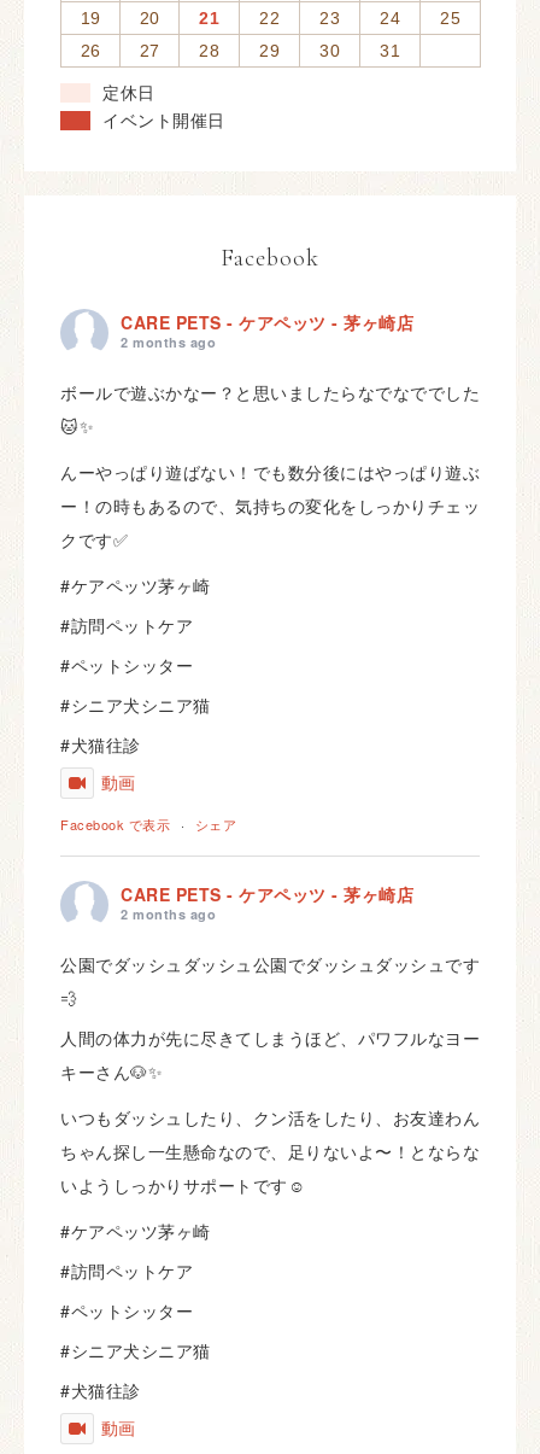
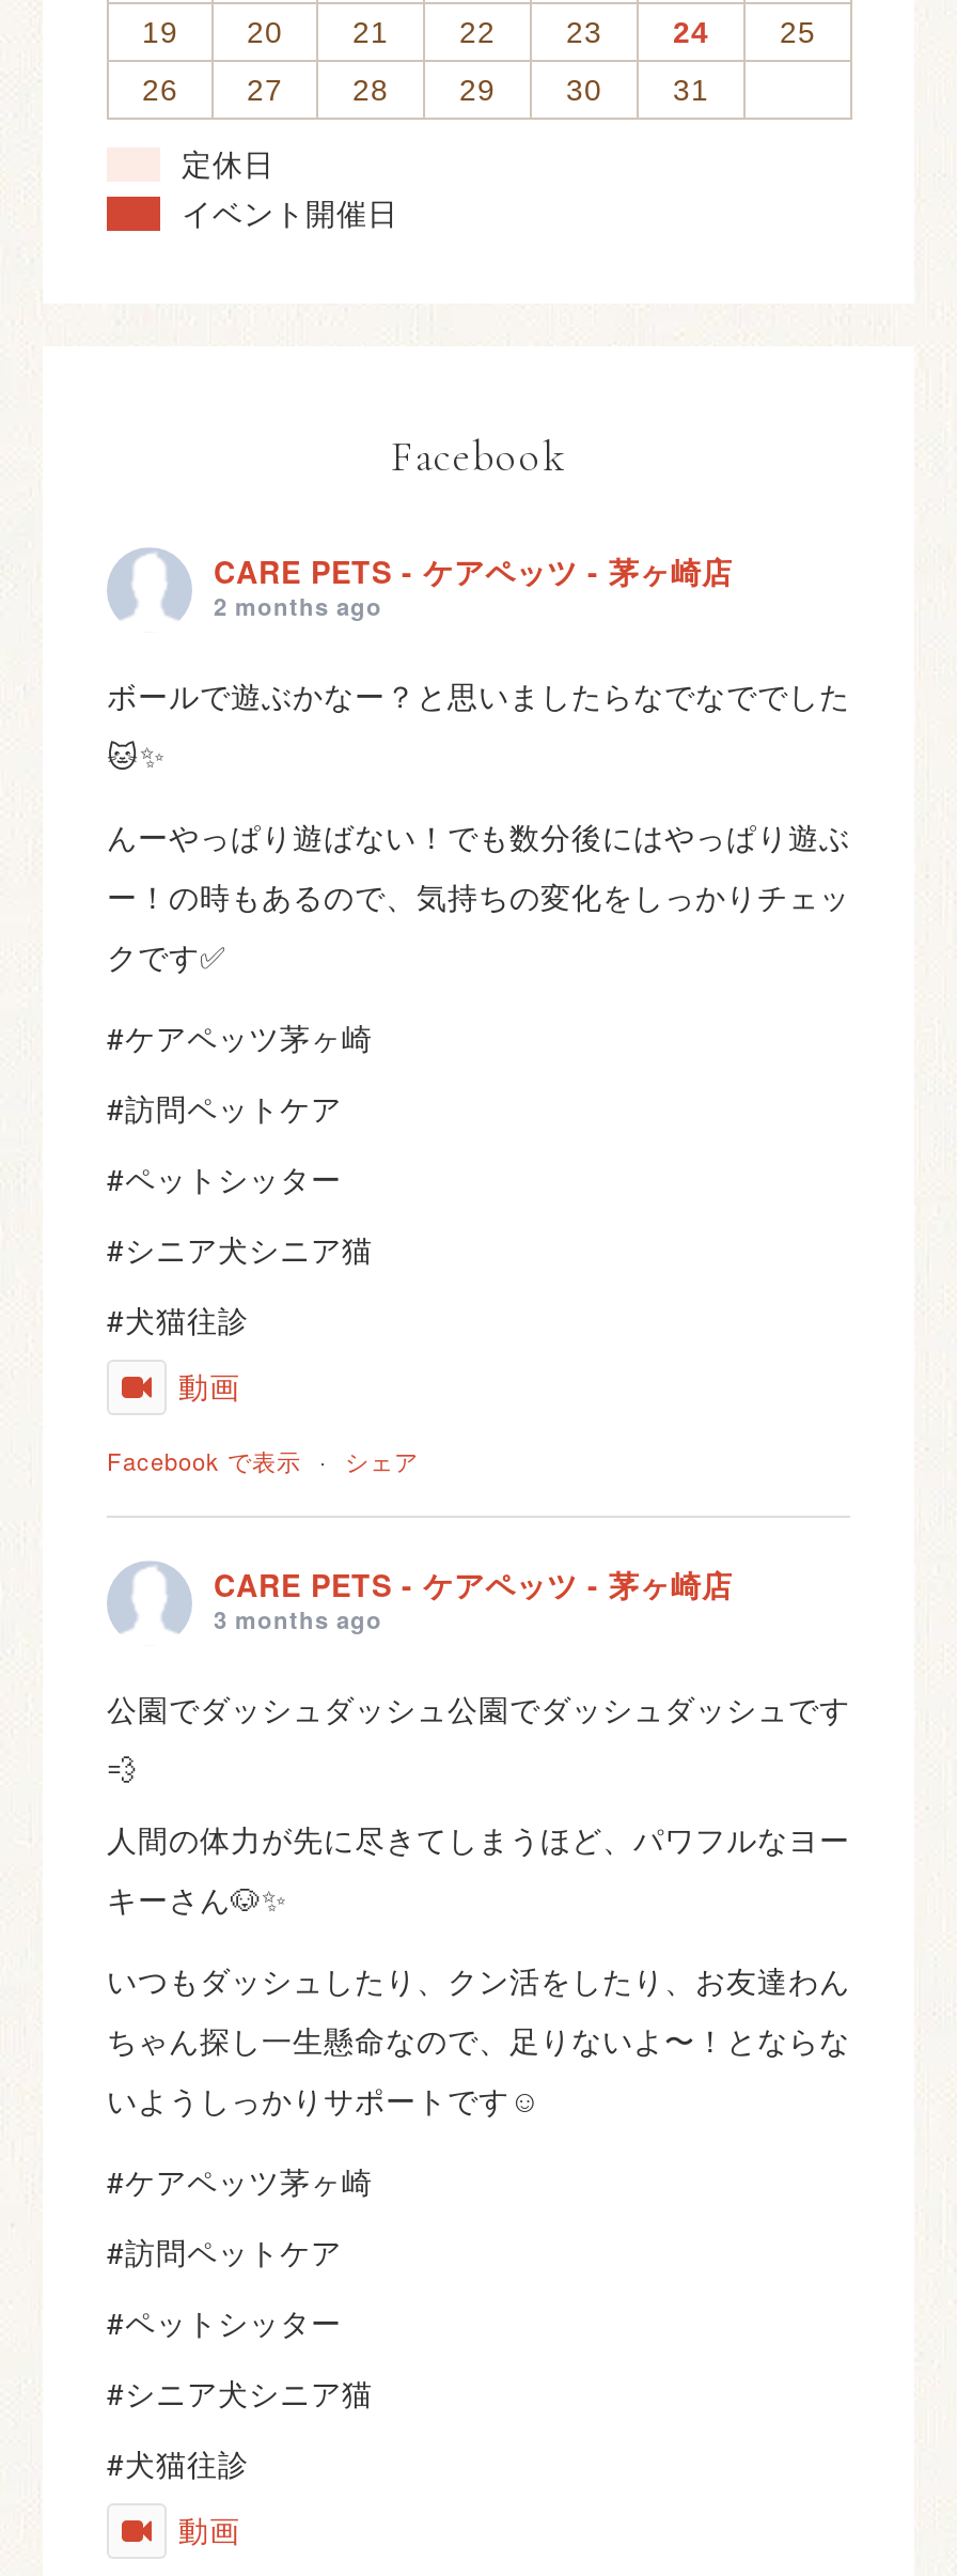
- 2 months ago
+ 3 months ago
